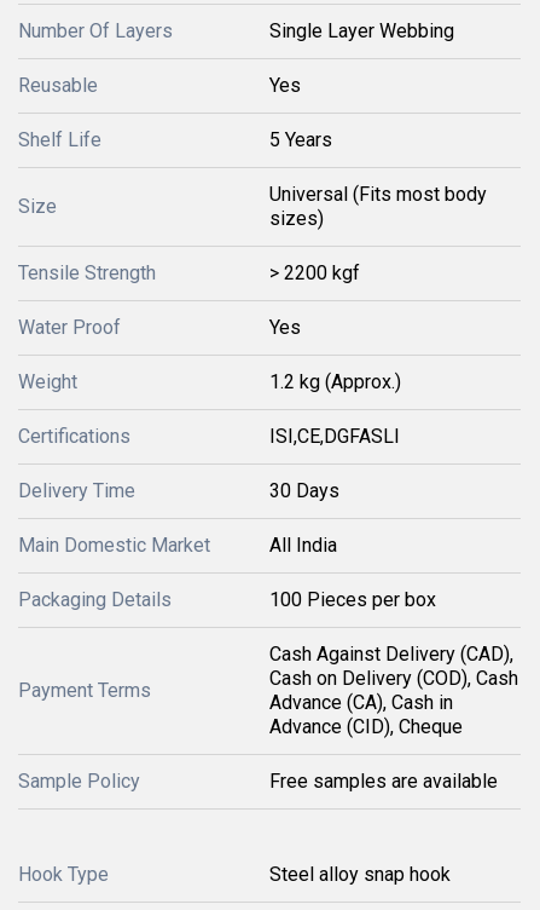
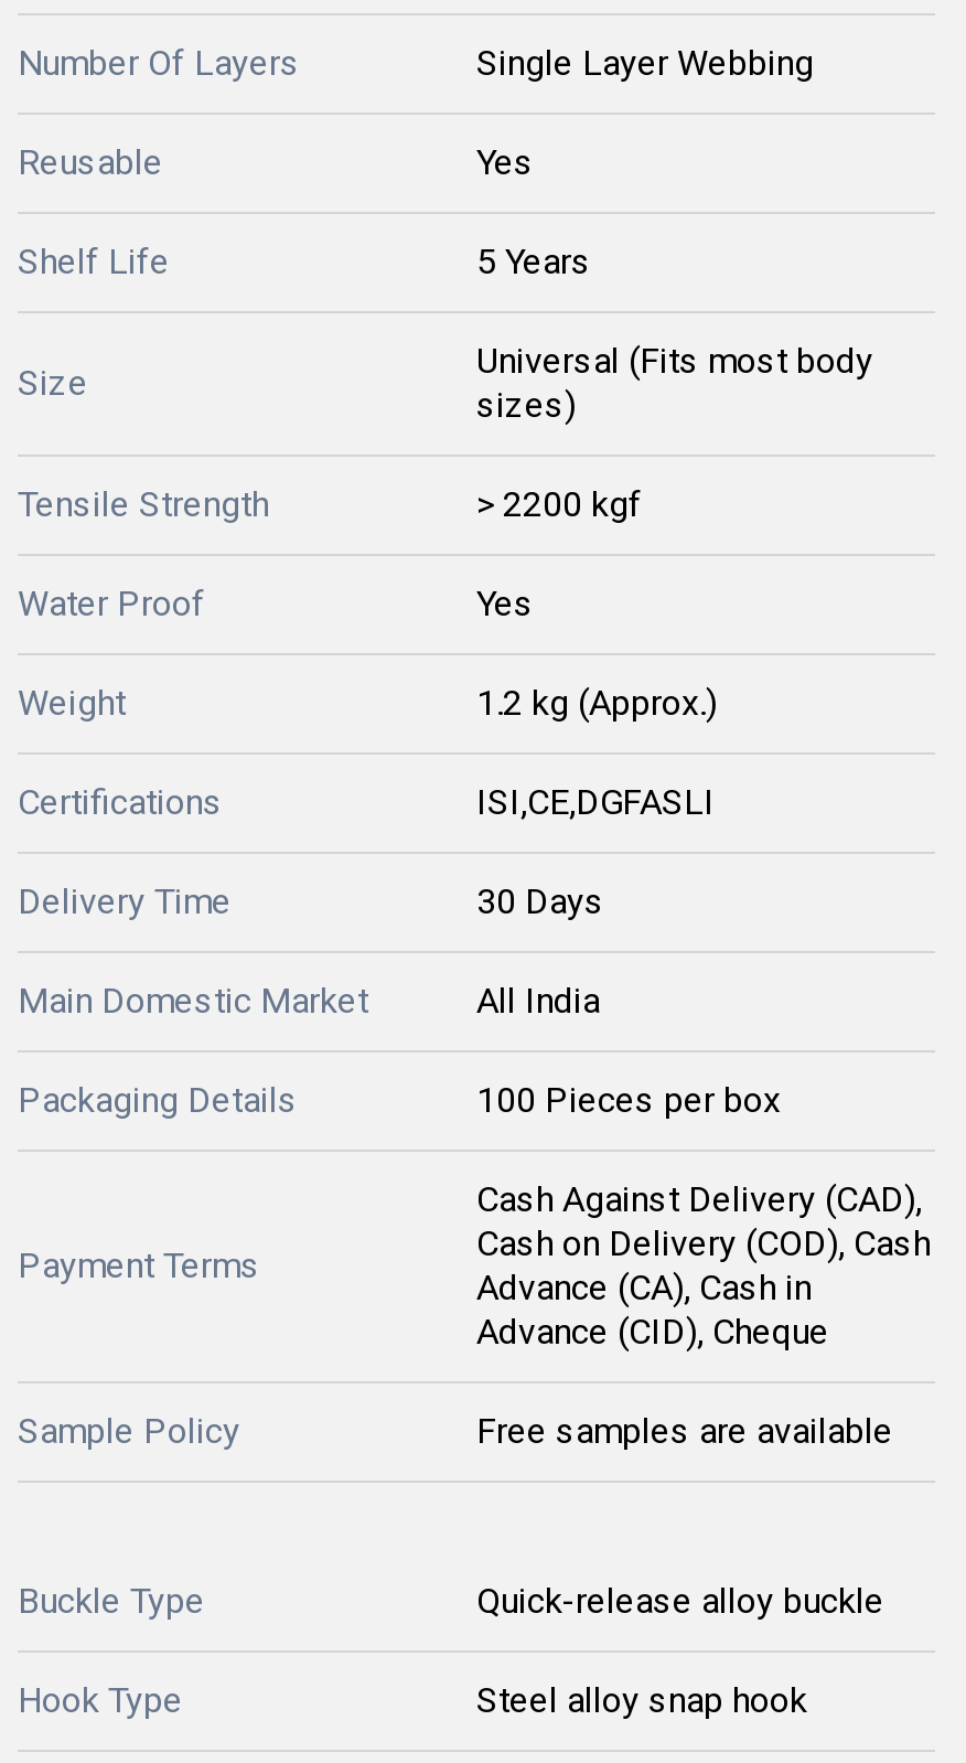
+ Buckle Type
+ Quick-release alloy buckle
